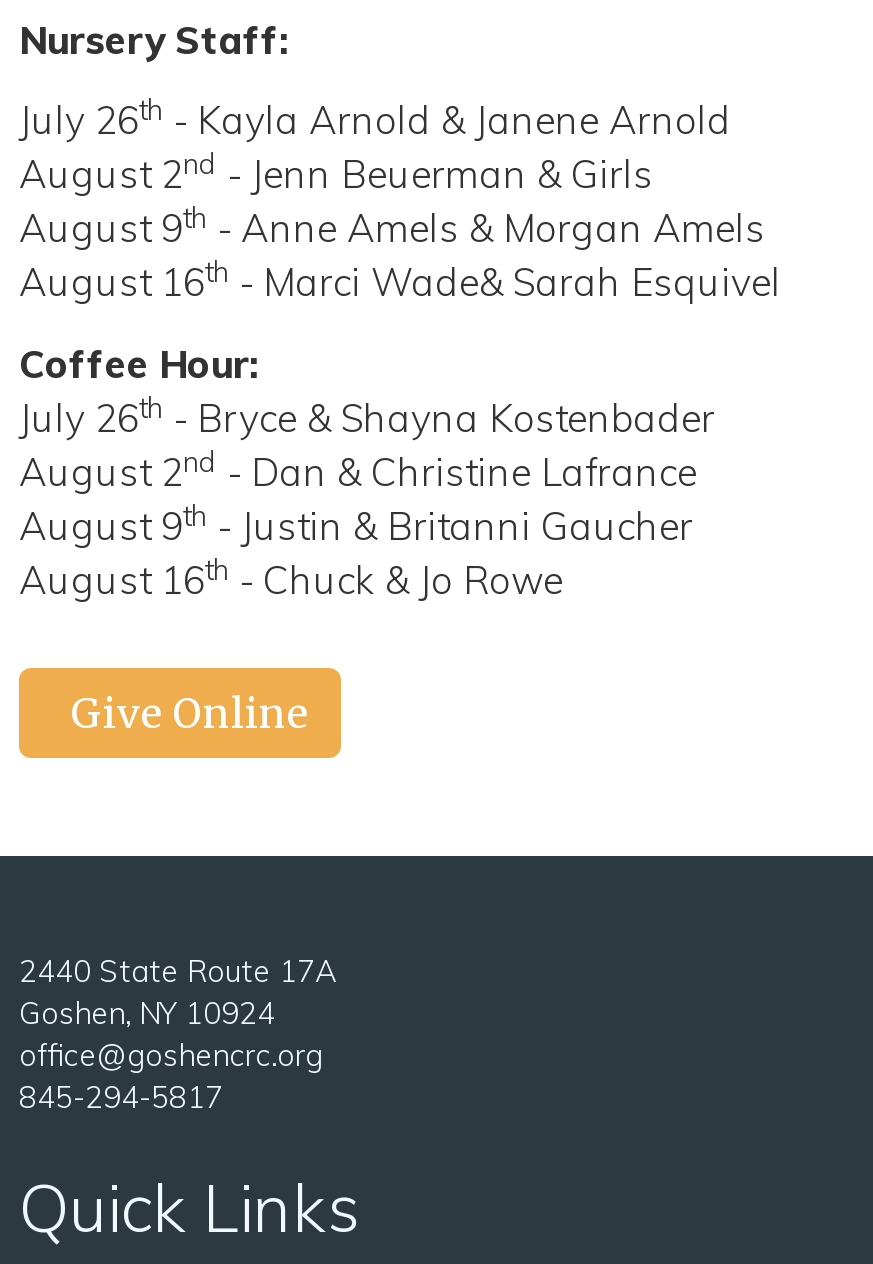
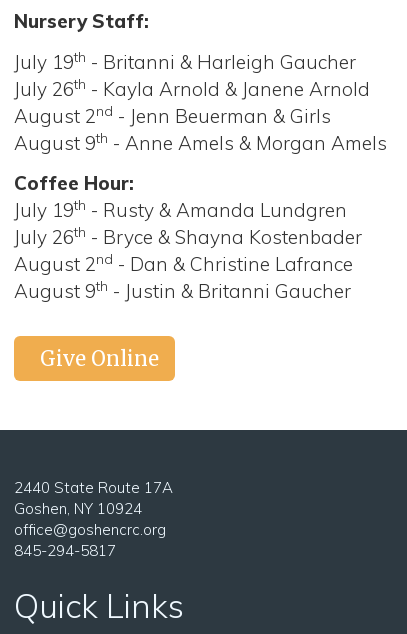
+ July 19th - Britanni & Harleigh Gaucher

moved down: July 26th - Kayla Arnold & Janene Arnold | August 2nd - Jenn Beuerman & Girls | August 9th - Anne Amels & Morgan Amels

- August 16th - Marci Wade& Sarah Esquivel

+ July 19th - Rusty & Amanda Lundgren

moved down: July 26th - Bryce & Shayna Kostenbader | August 2nd - Dan & Christine Lafrance | August 9th - Justin & Britanni Gaucher

- August 16th - Chuck & Jo Rowe
